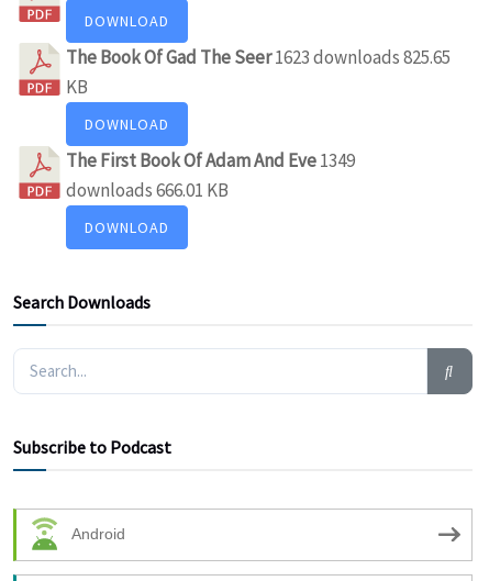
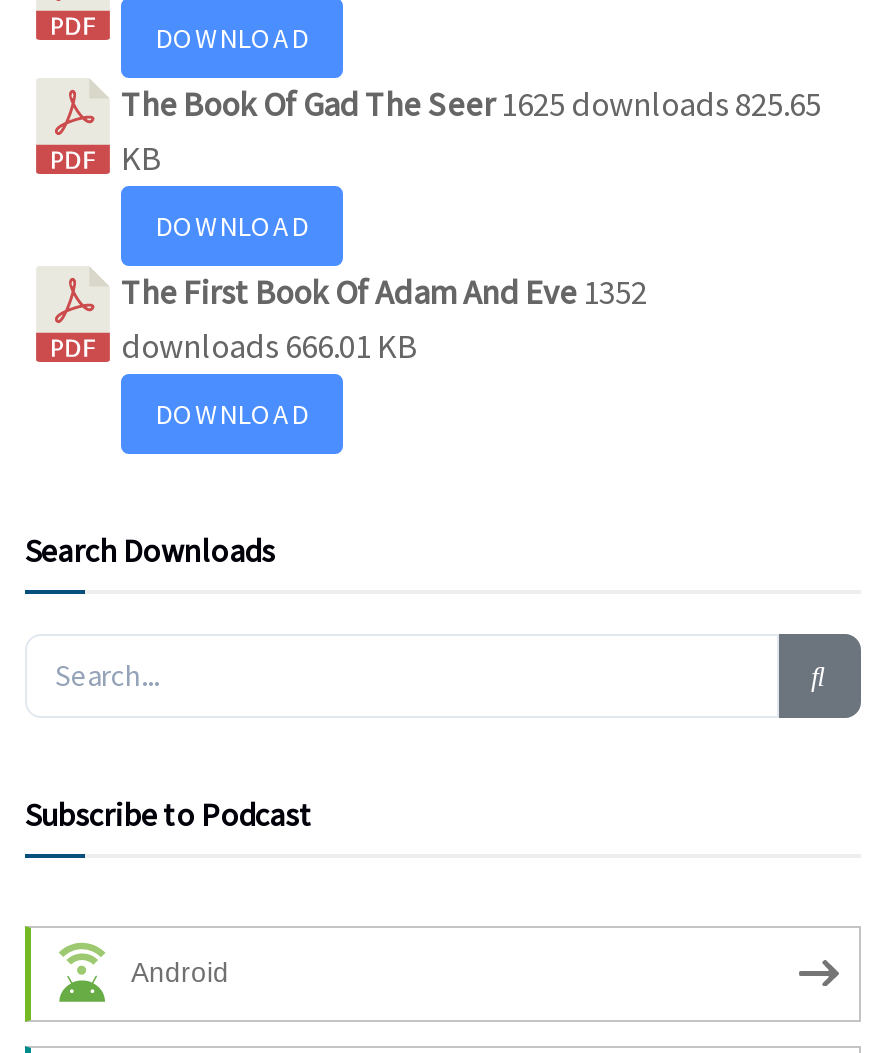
- The Book Of Gad The Seer1623 downloads 825.65
+ The Book Of Gad The Seer1625 downloads 825.65

- The First Book Of Adam And Eve 1349
+ The First Book Of Adam And Eve 1352
